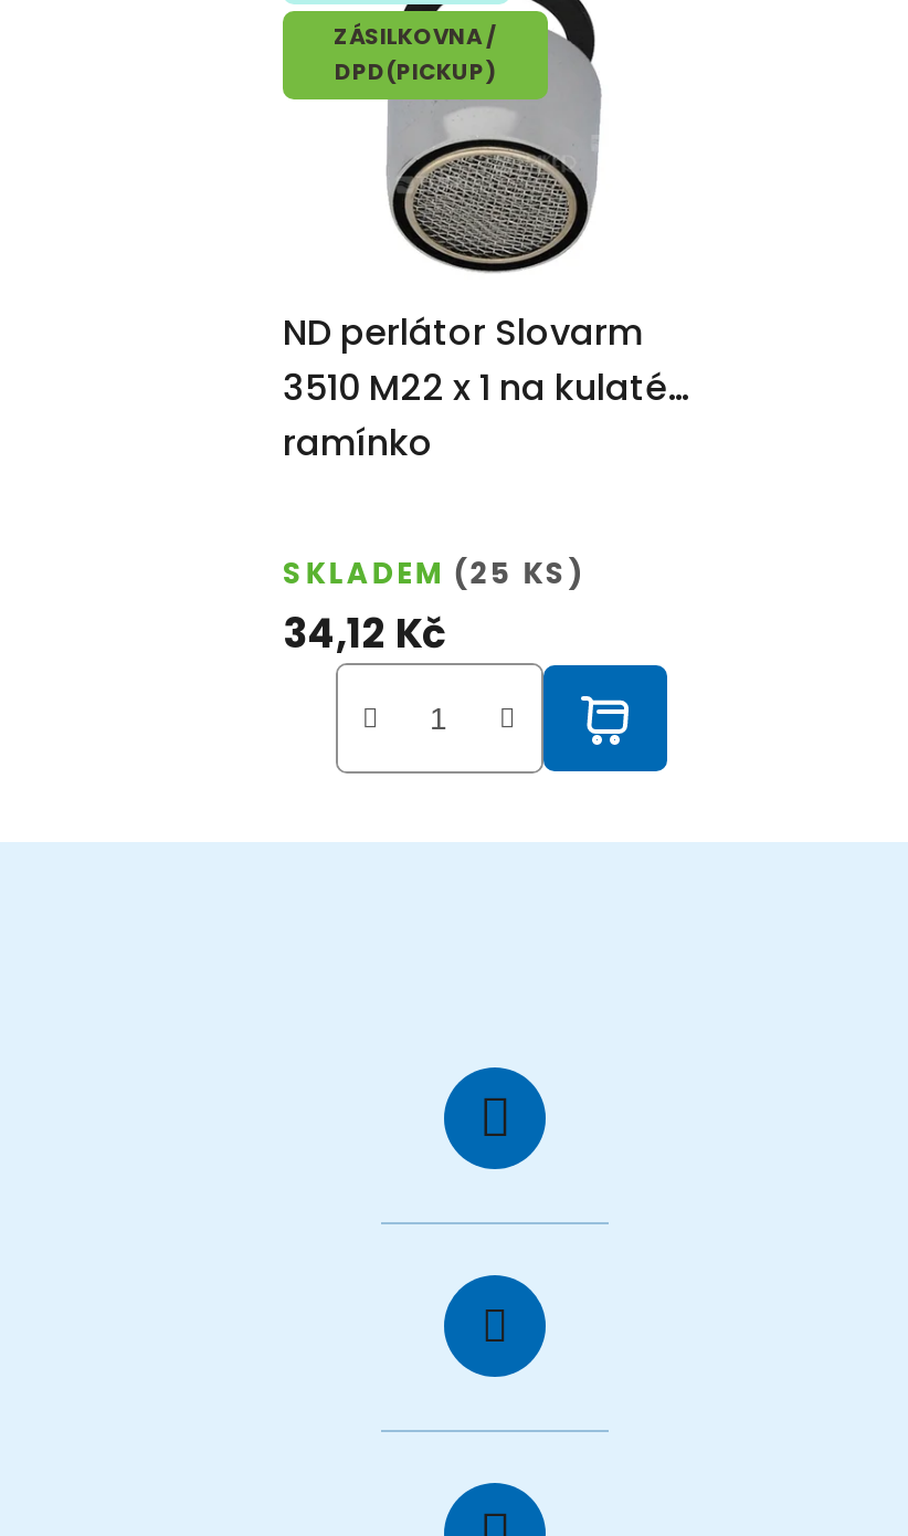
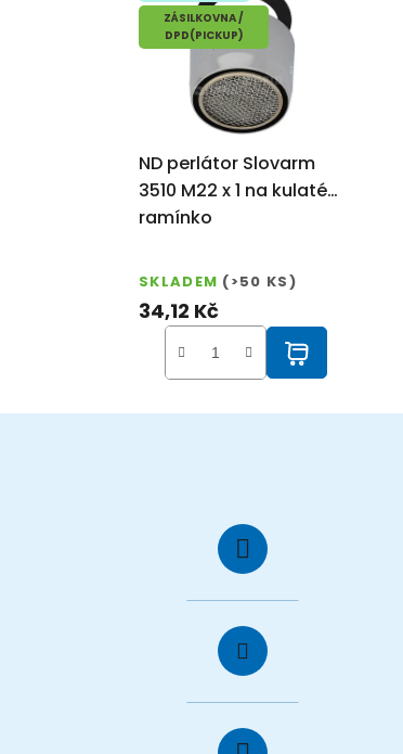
- SKLADEM (25 KS)
+ SKLADEM (>50 KS)
